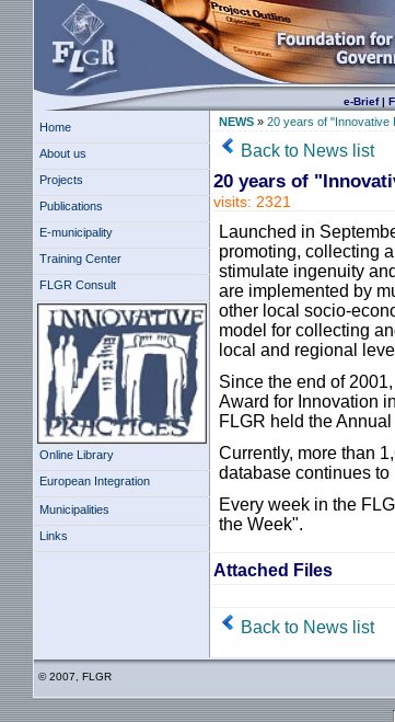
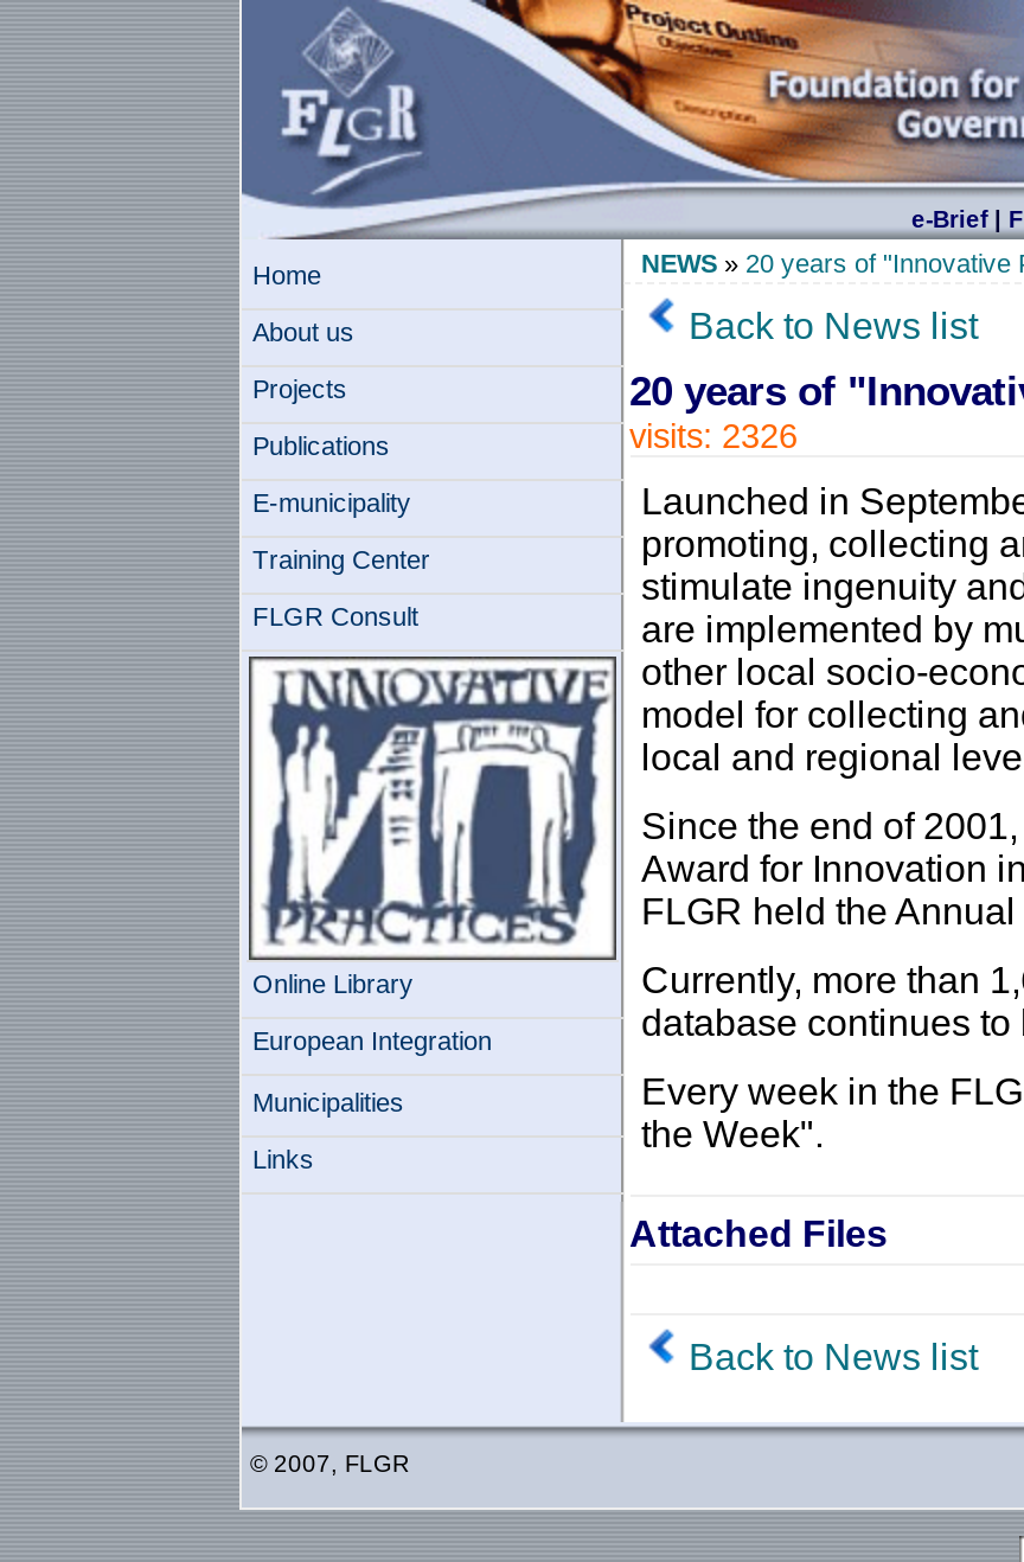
- visits: 2321
+ visits: 2326
